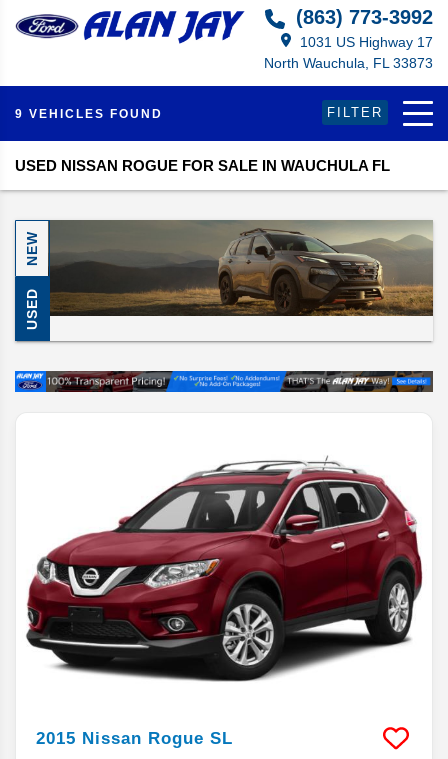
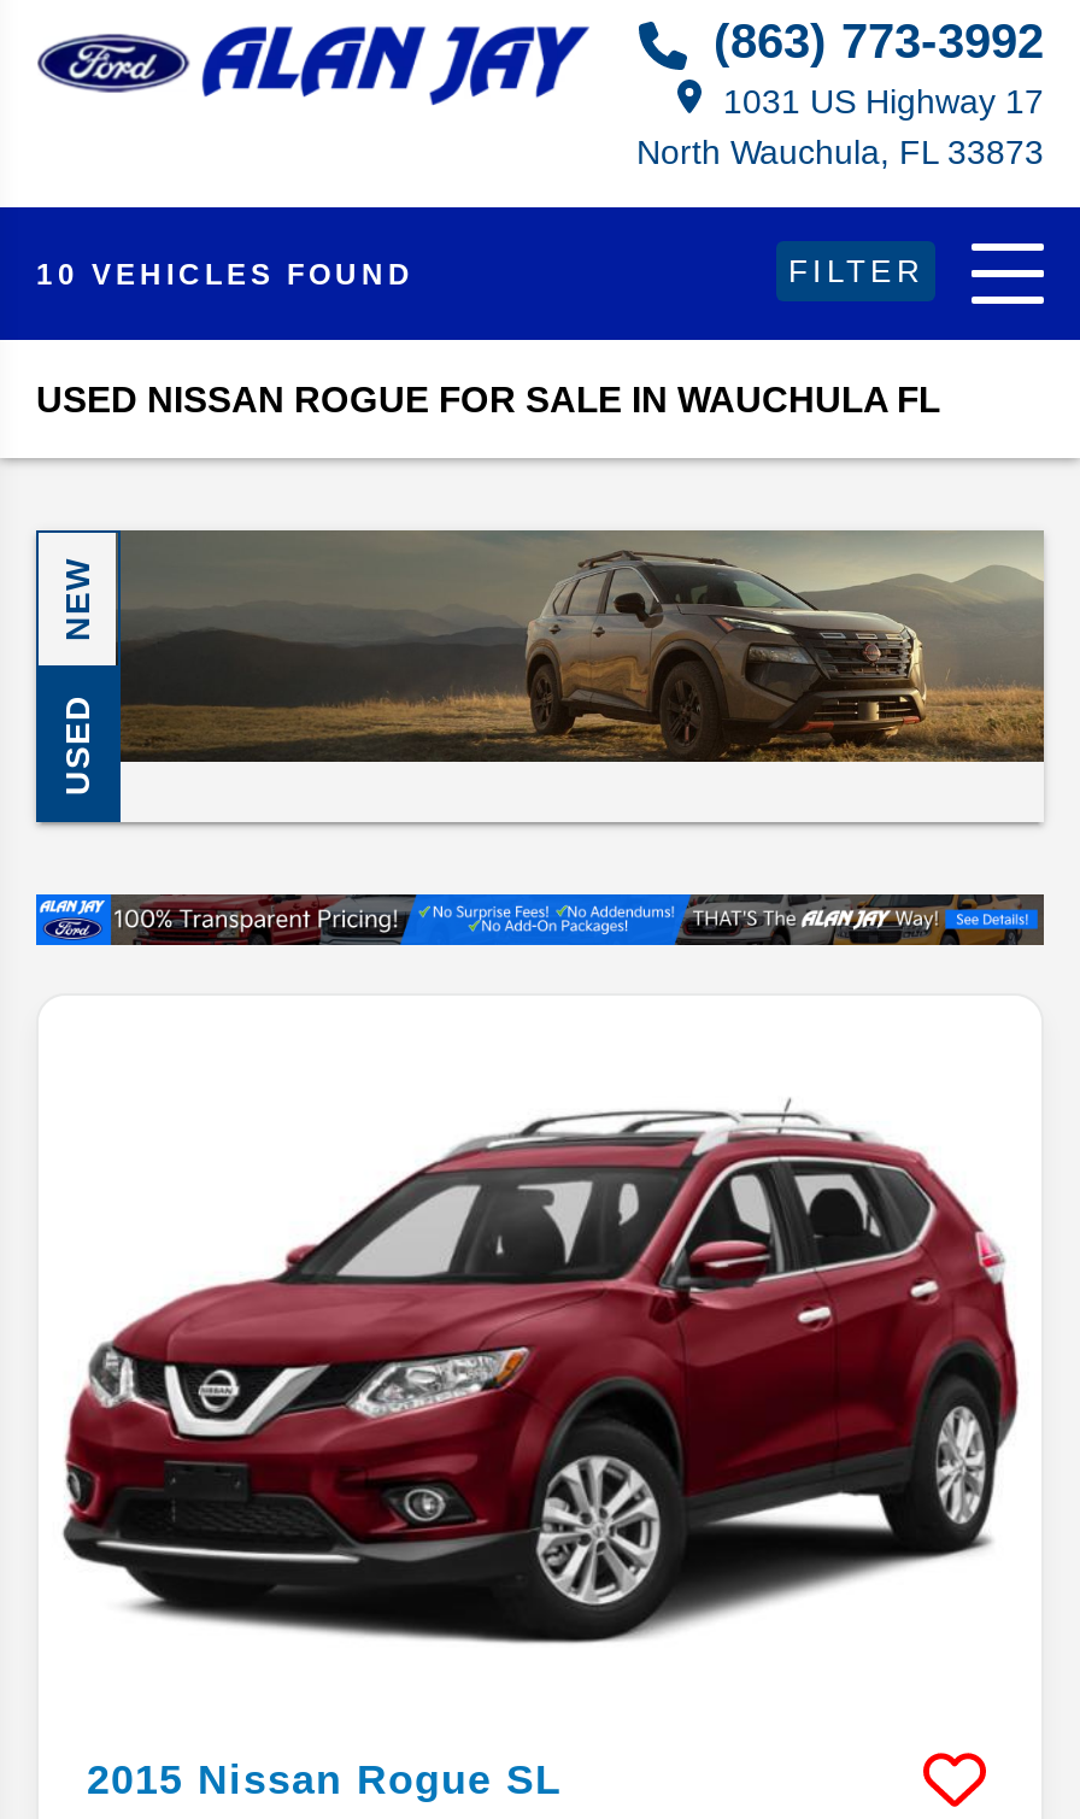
- 9 VEHICLES FOUND
+ 10 VEHICLES FOUND
